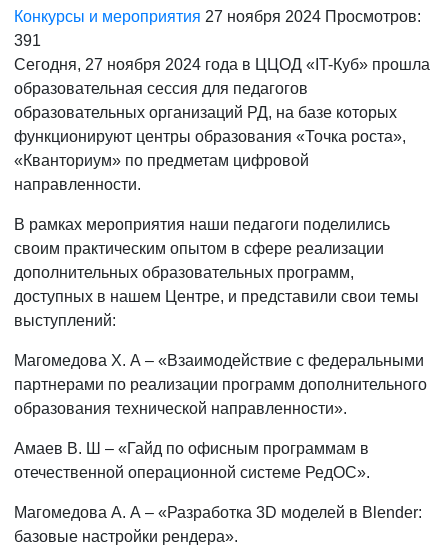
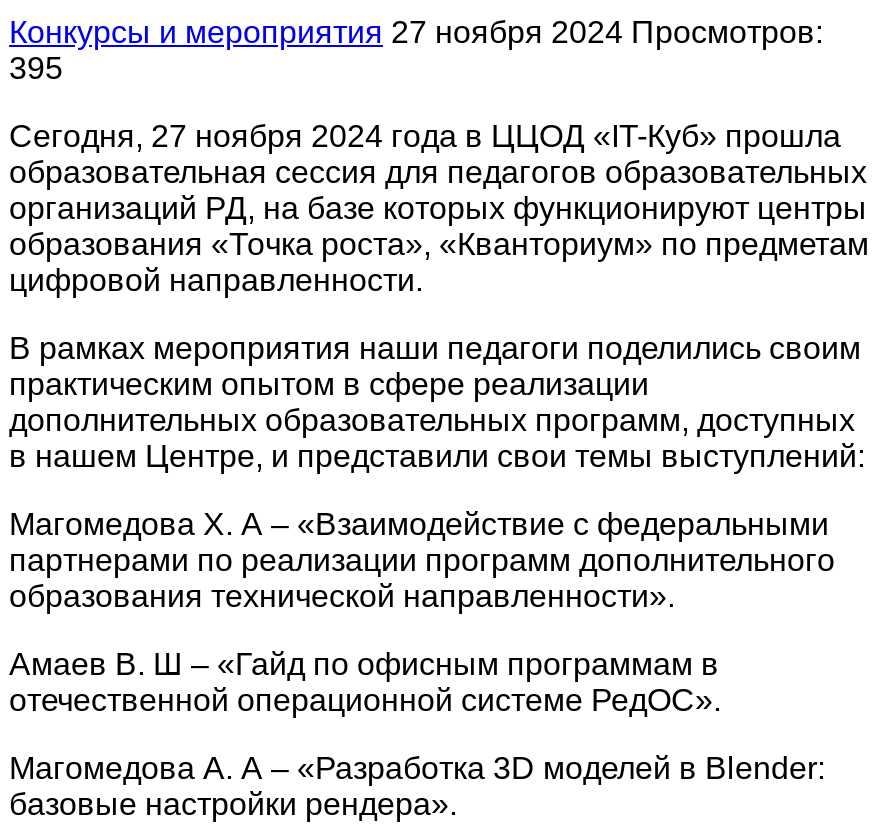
- 391
+ 395
